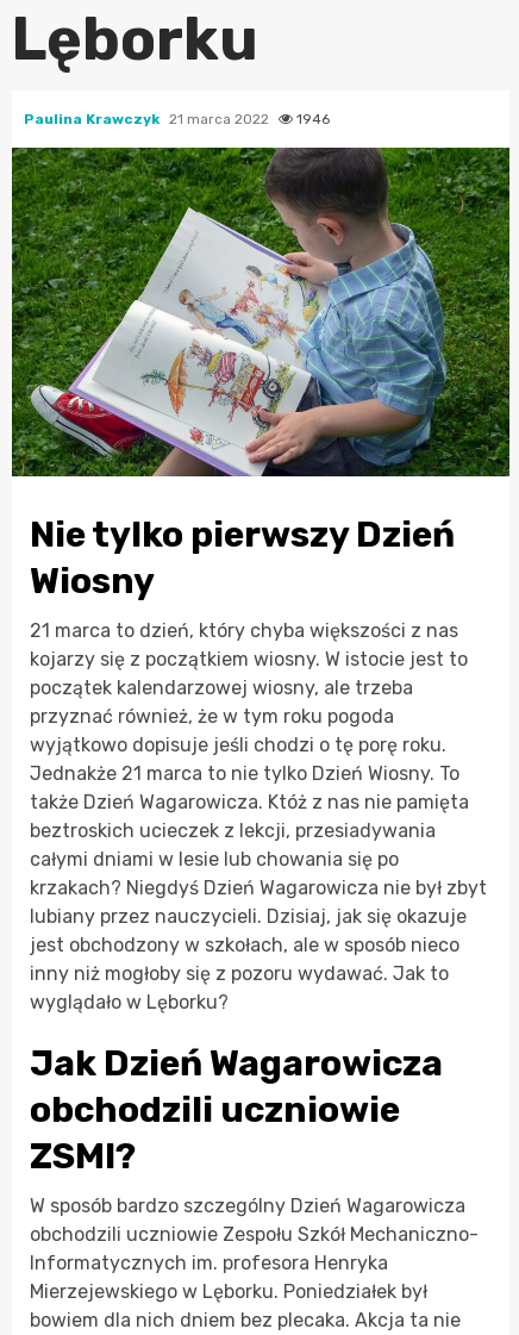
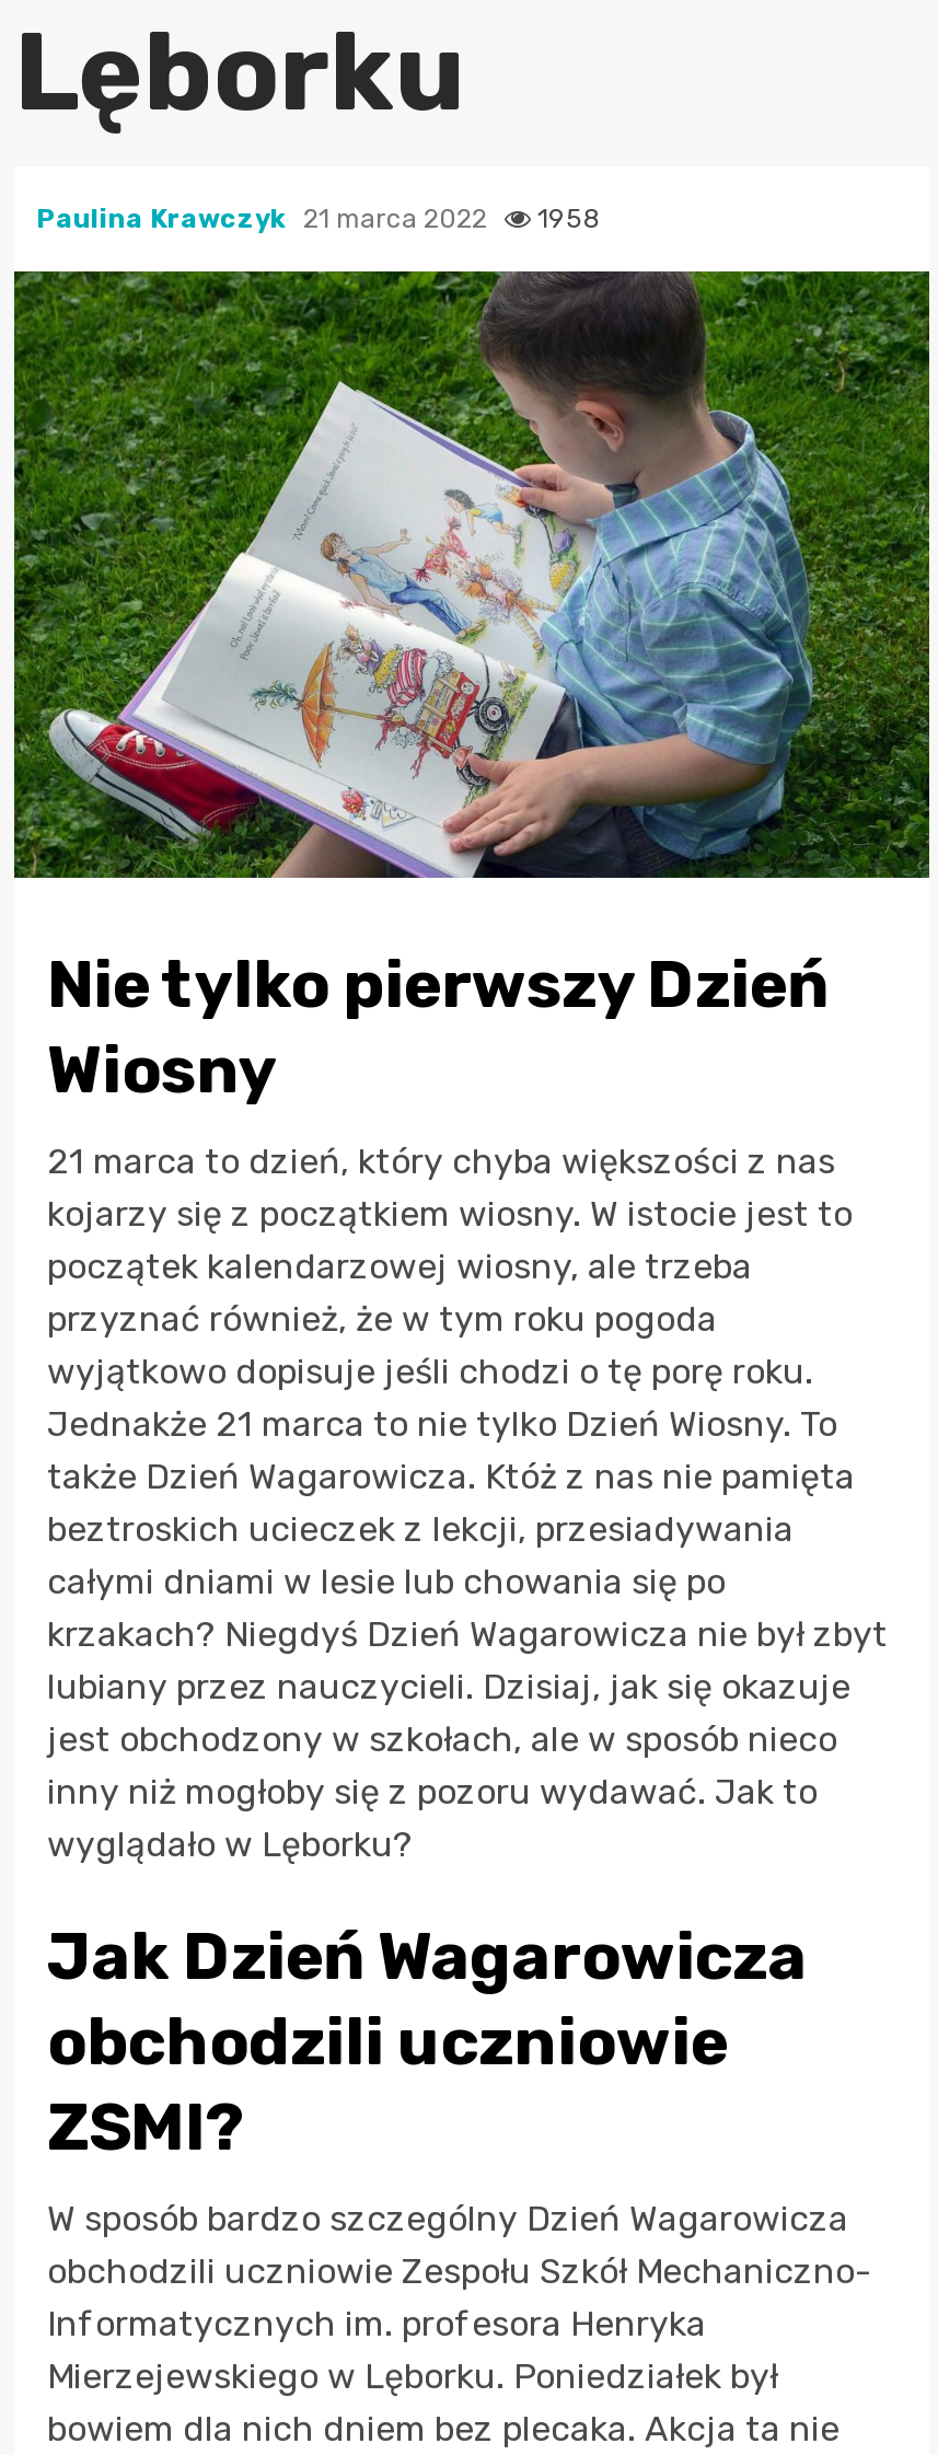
- Paulina Krawczyk 21 marca 2022 1946
+ Paulina Krawczyk 21 marca 2022 1958
